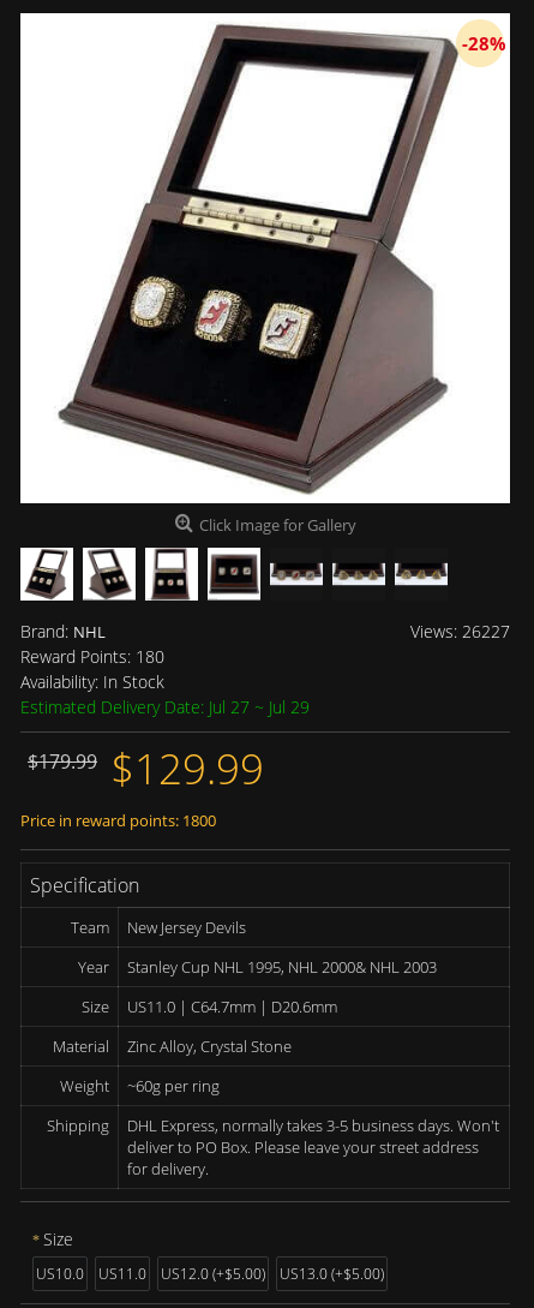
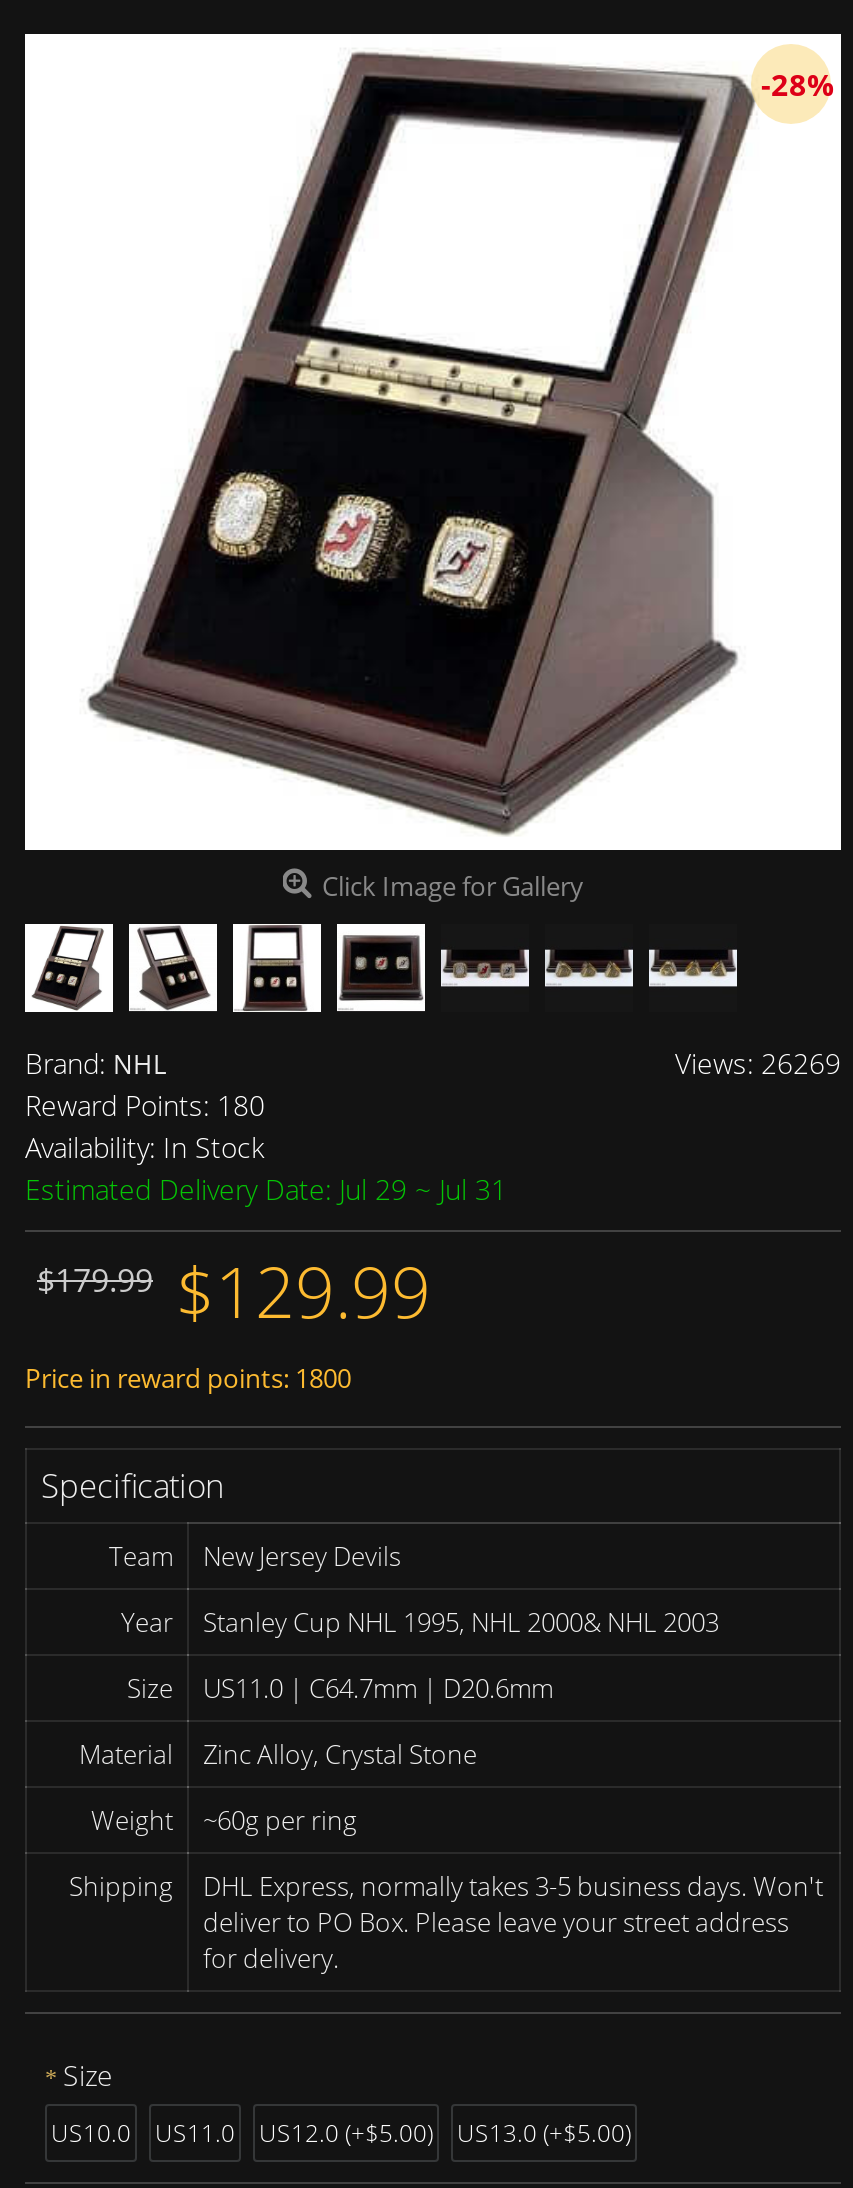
- Views: 26227
+ Views: 26269

- Estimated Delivery Date: Jul 27 ~ Jul 29
+ Estimated Delivery Date: Jul 29 ~ Jul 31
